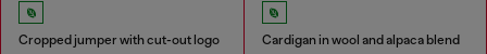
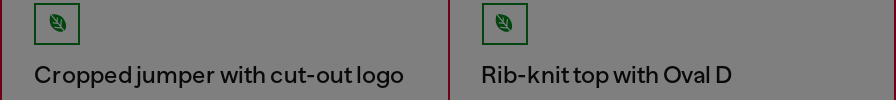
- Cardigan in wool and alpaca blend
+ Rib-knit top with Oval D
